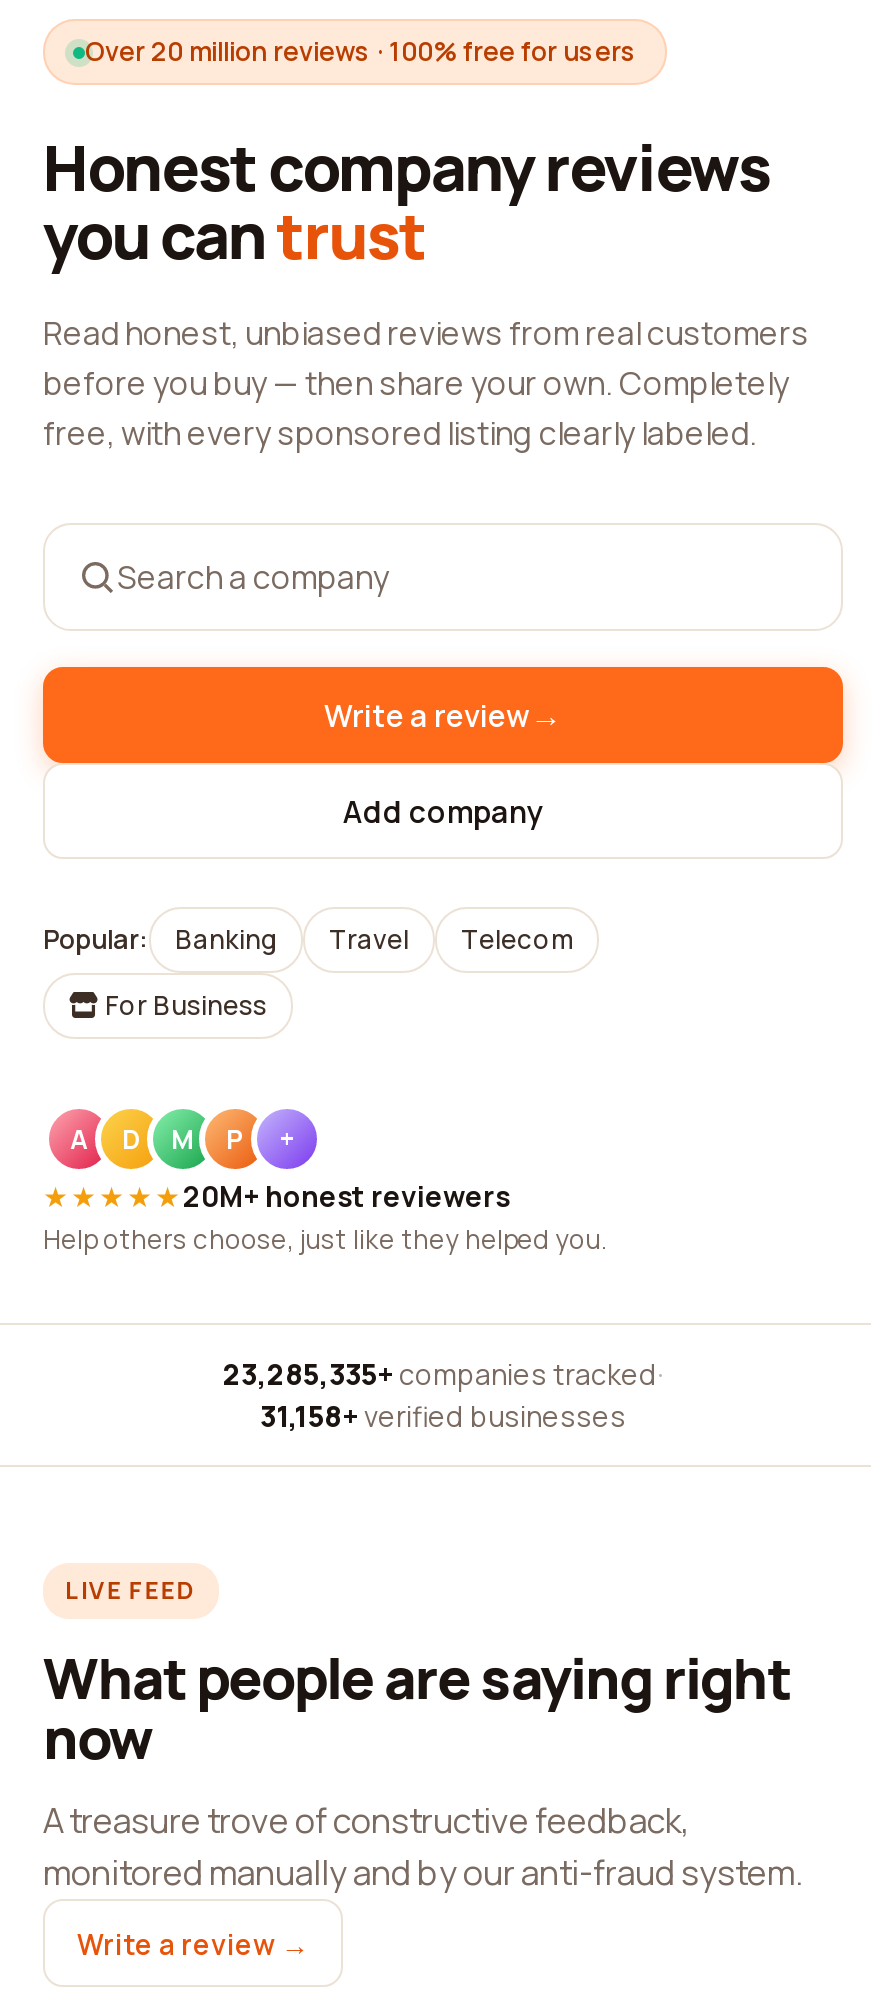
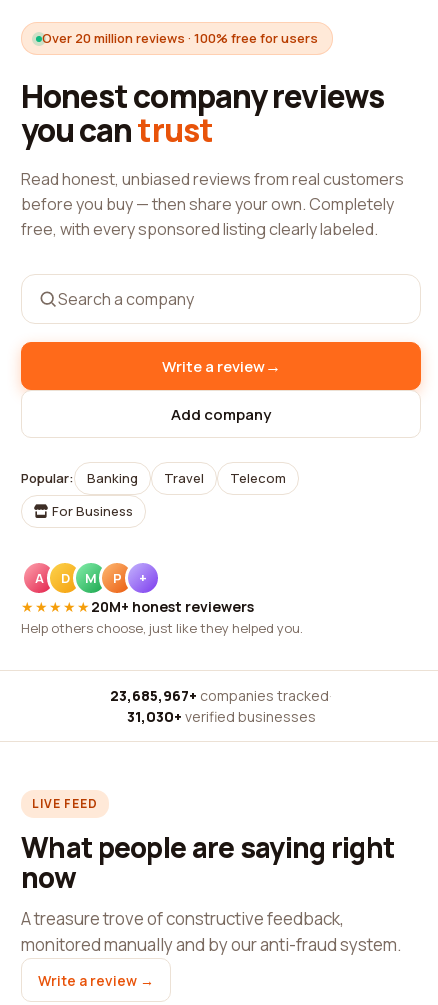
- 23,285,335+ companies tracked ·
+ 23,685,967+ companies tracked ·

- 31,158+ verified businesses
+ 31,030+ verified businesses
